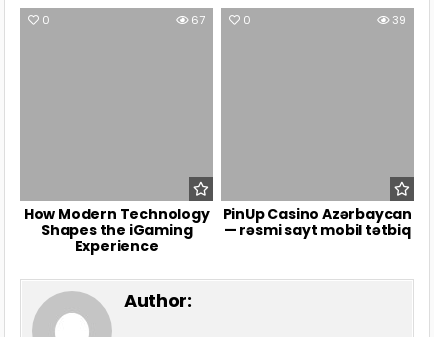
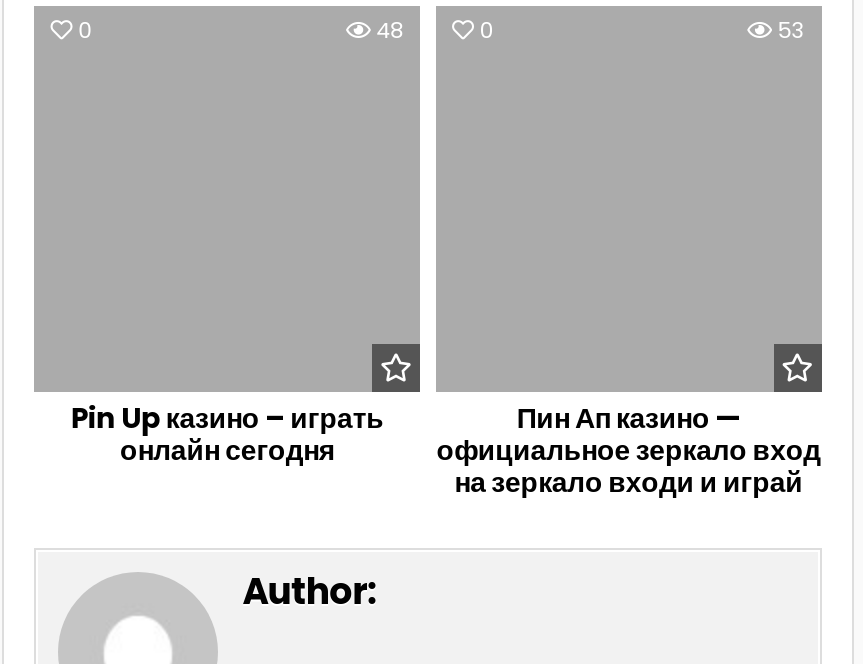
- 67
+ 48

- 39
+ 53

- How Modern Technology
- Shapes the iGaming
- Experience
+ Pin Up казино – играть
+ онлайн сегодня

- PinUp Casino Azərbaycan
- — rəsmi sayt mobil tətbiq
+ Пин Ап казино —
+ официальное зеркало вход
+ на зеркало входи и играй
